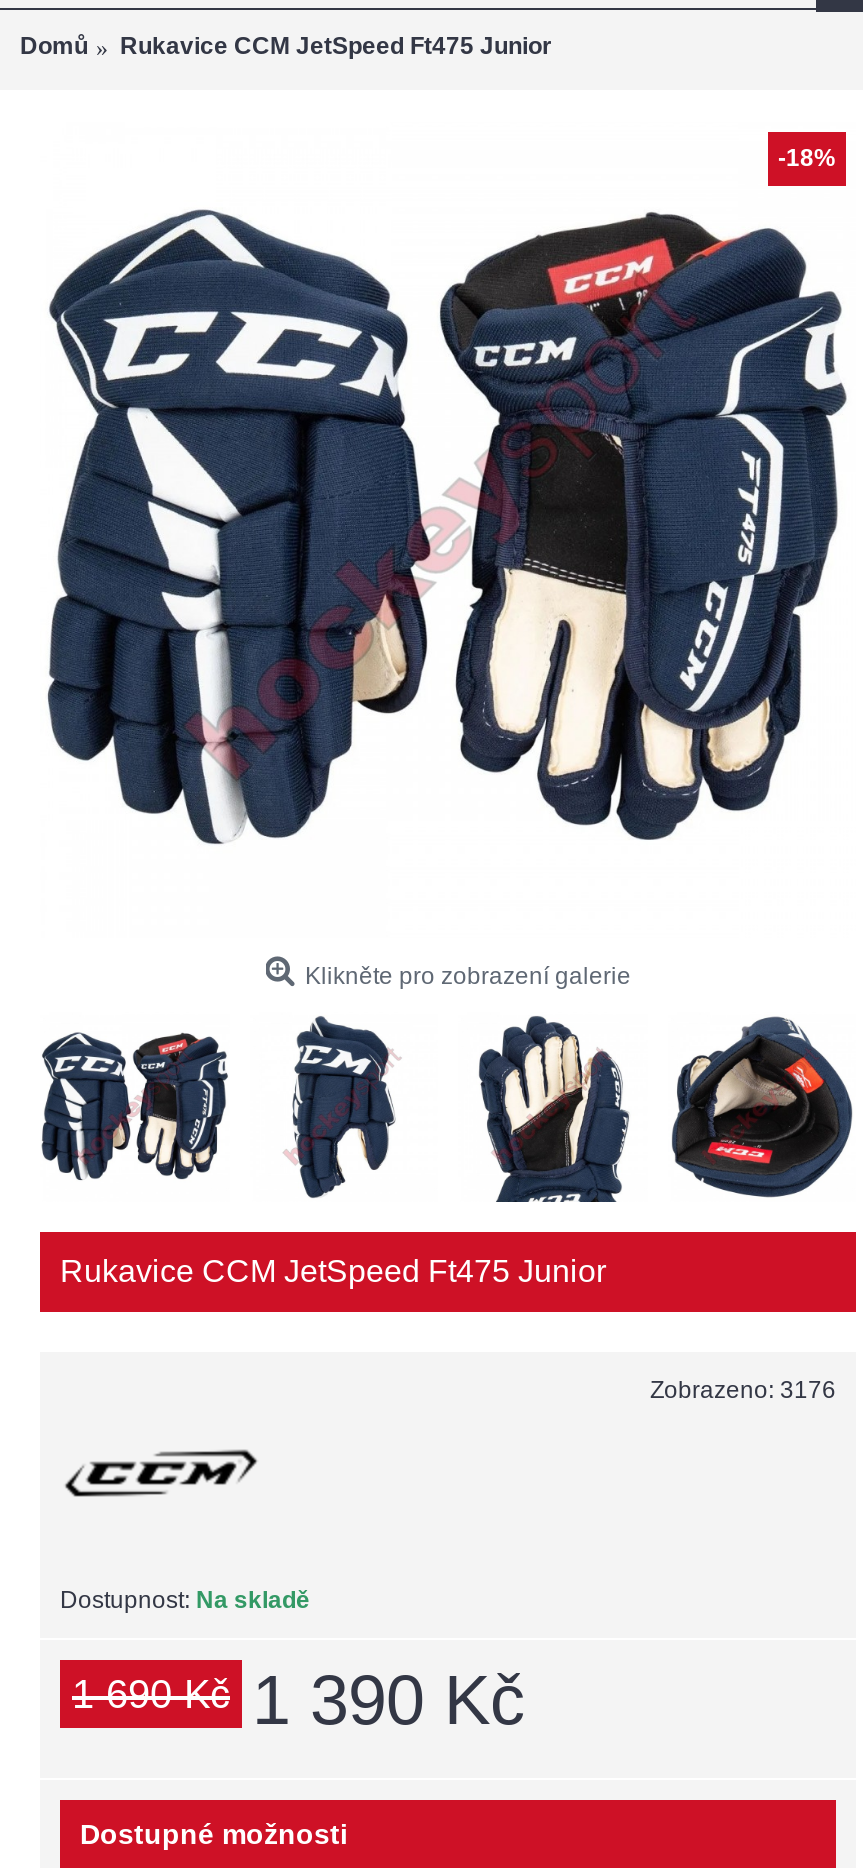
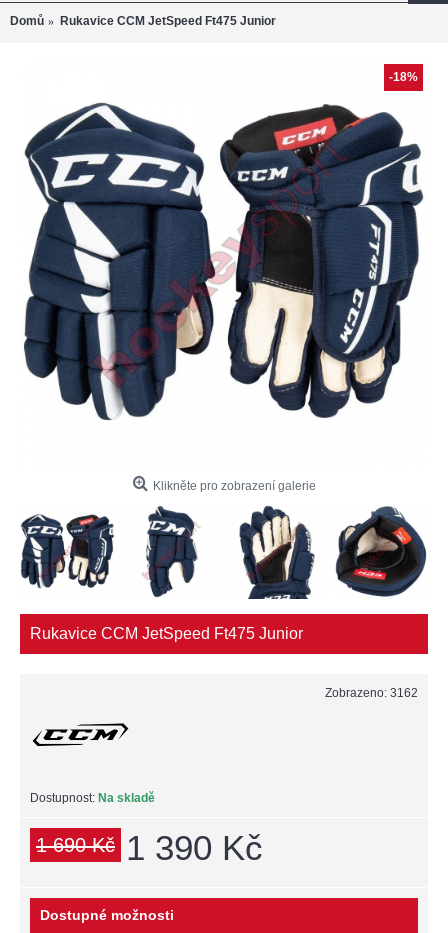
- Zobrazeno: 3176
+ Zobrazeno: 3162
